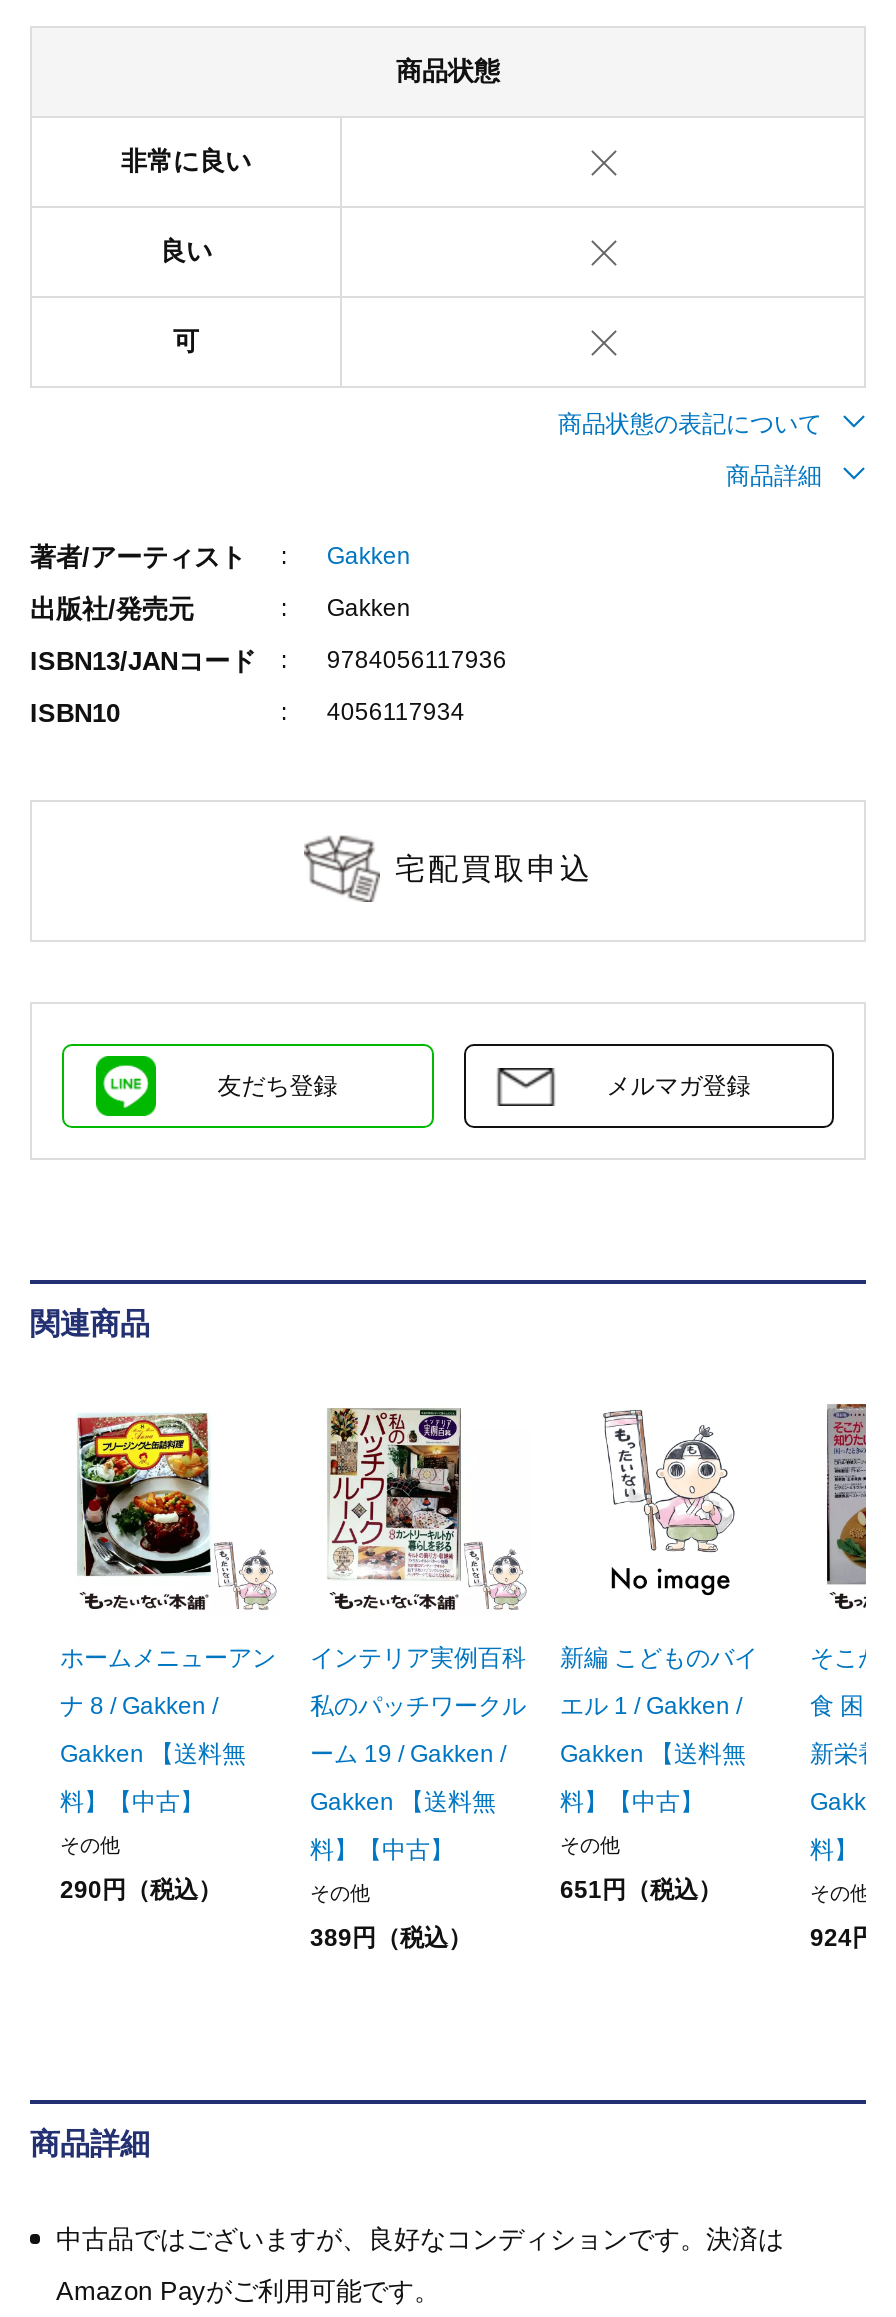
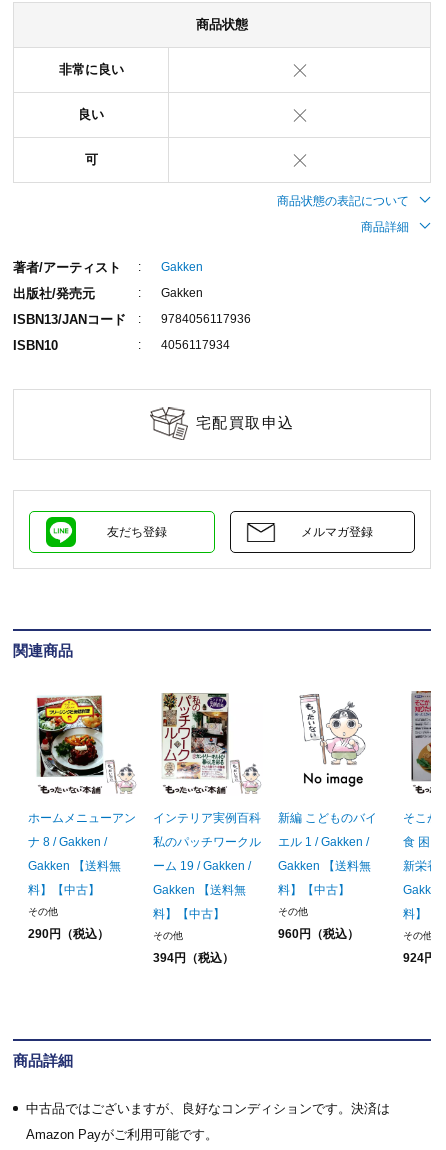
- 651円（税込）
+ 960円（税込）

- 389円（税込）
+ 394円（税込）
